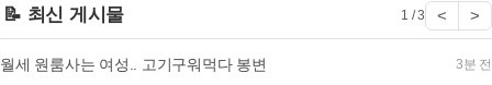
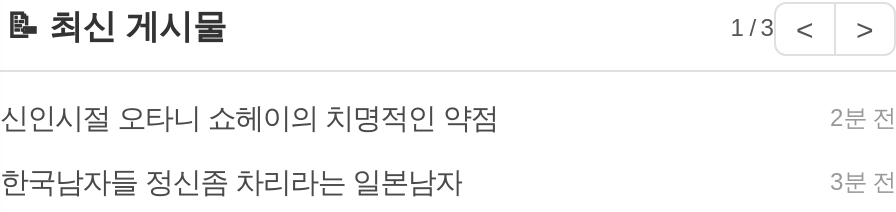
- 월세 원룸사는 여성.. 고기구워먹다 봉변
+ 신인시절 오타니 쇼헤이의 치명적인 약점
+ 2분 전
+ 한국남자들 정신좀 차리라는 일본남자
